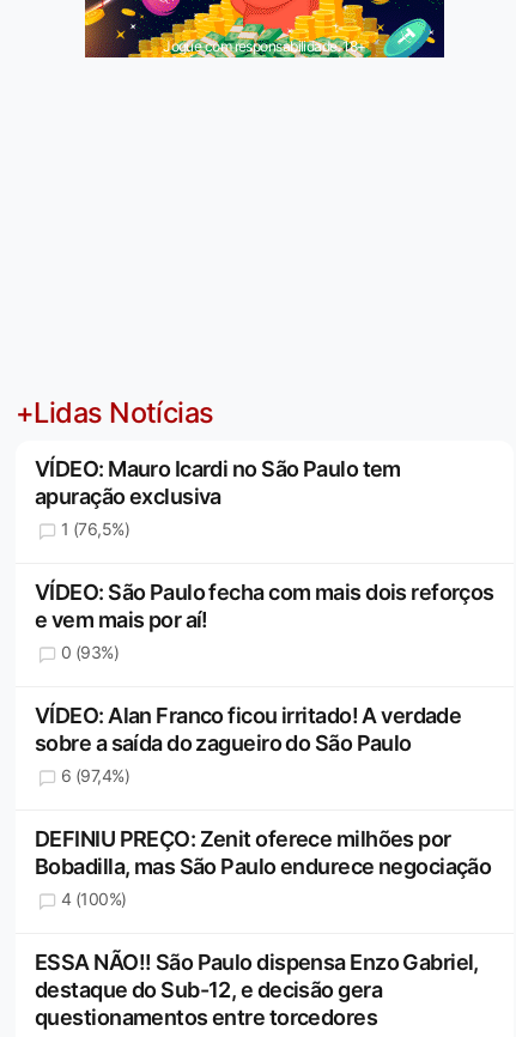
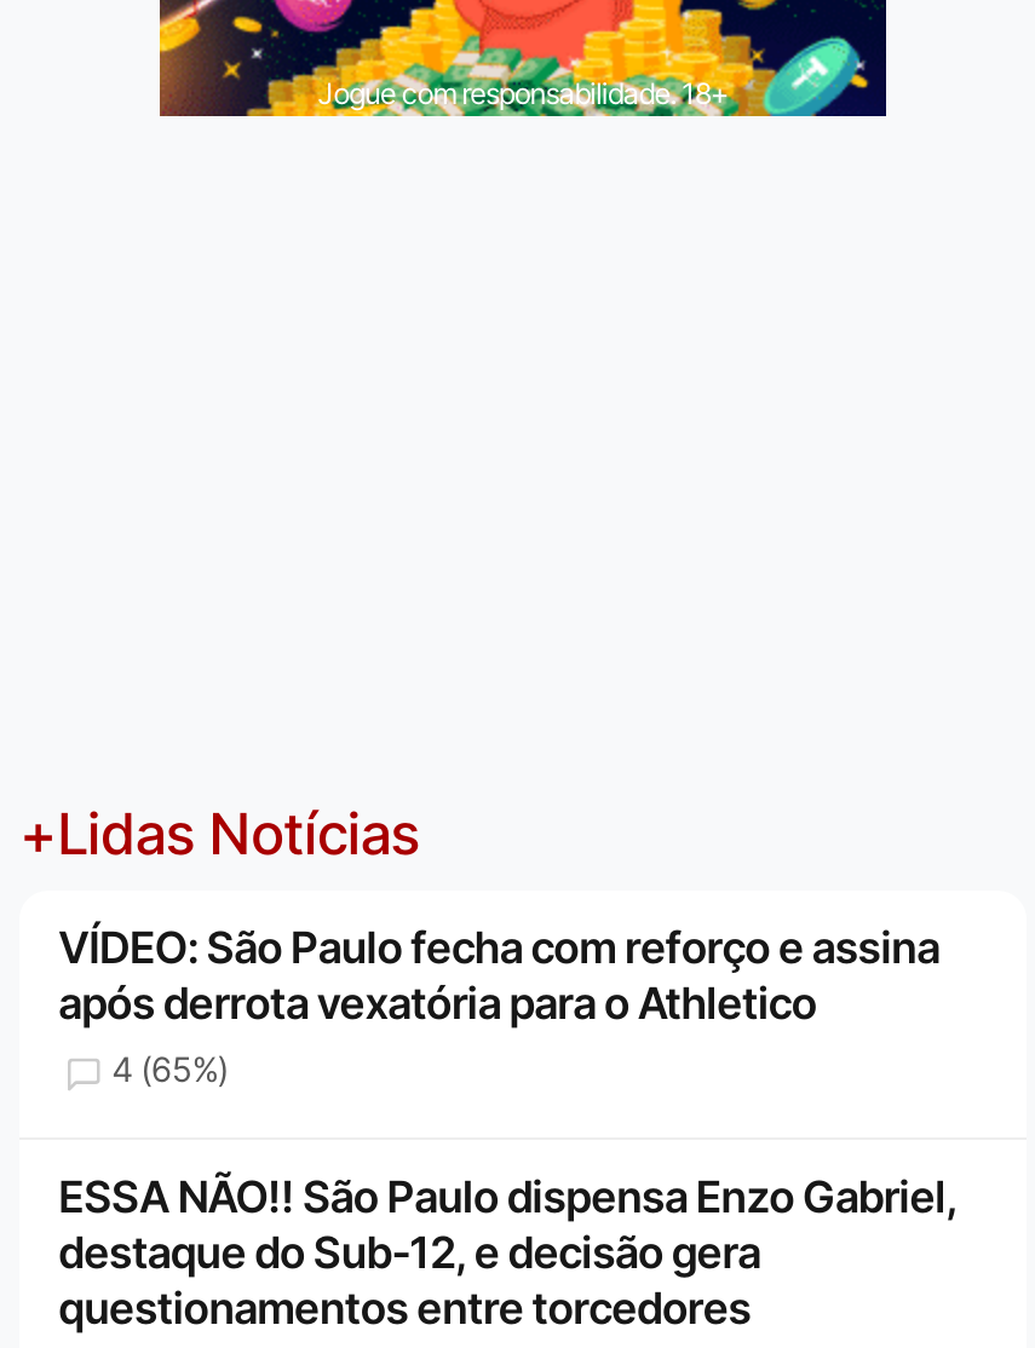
- VÍDEO: Mauro Icardi no São Paulo tem
- apuração exclusiva
- 1 (76,5%)
- VÍDEO: São Paulo fecha com mais dois reforços
- e vem mais por aí!
- 0 (93%)
- VÍDEO: Alan Franco ficou irritado! A verdade
- sobre a saída do zagueiro do São Paulo
- 6 (97,4%)
- DEFINIU PREÇO: Zenit oferece milhões por
- Bobadilla, mas São Paulo endurece negociação
- 4 (100%)
+ VÍDEO: São Paulo fecha com reforço e assina
+ após derrota vexatória para o Athletico
+ 4 (65%)
